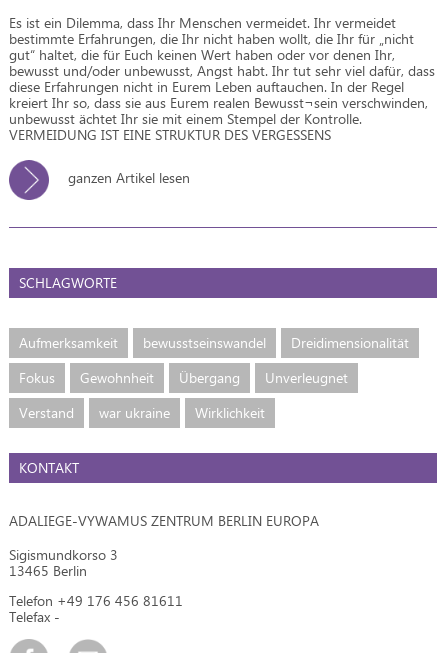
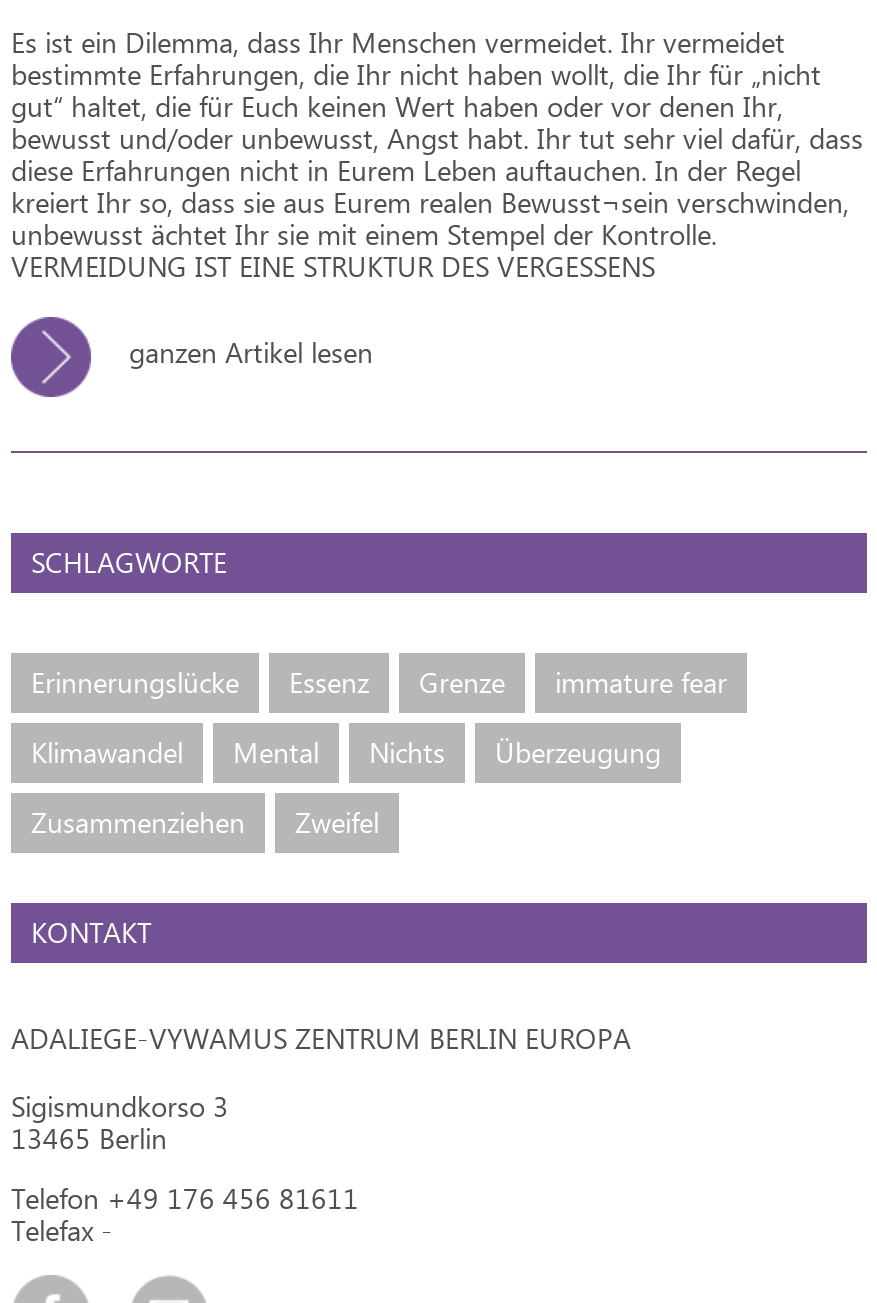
- Aufmerksamkeit
- bewusstseinswandel
- Dreidimensionalität
+ Erinnerungslücke
+ Essenz
+ Grenze
+ immature fear

- Fokus
- Gewohnheit
- Übergang
- Unverleugnet
+ Klimawandel
+ Mental
+ Nichts
+ Überzeugung

- Verstand
- war ukraine
- Wirklichkeit
+ Zusammenziehen
+ Zweifel
